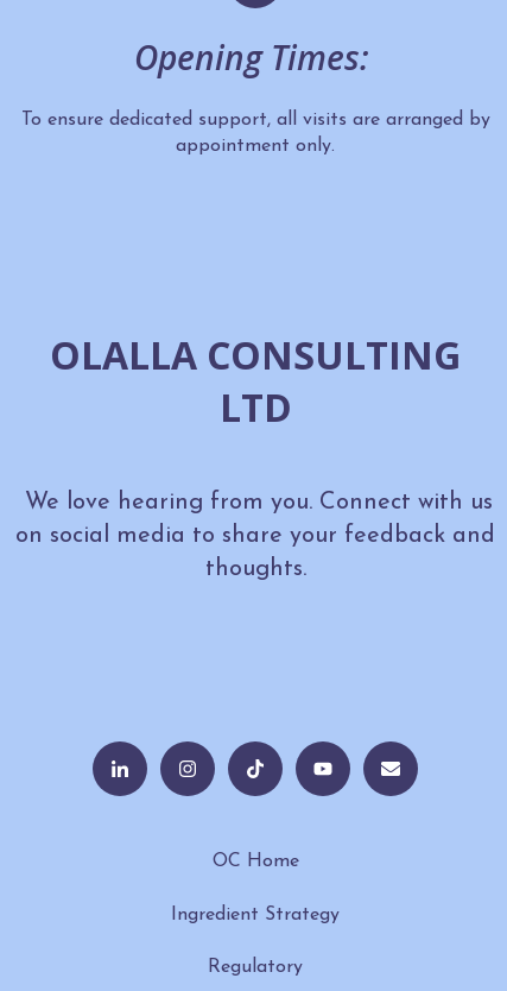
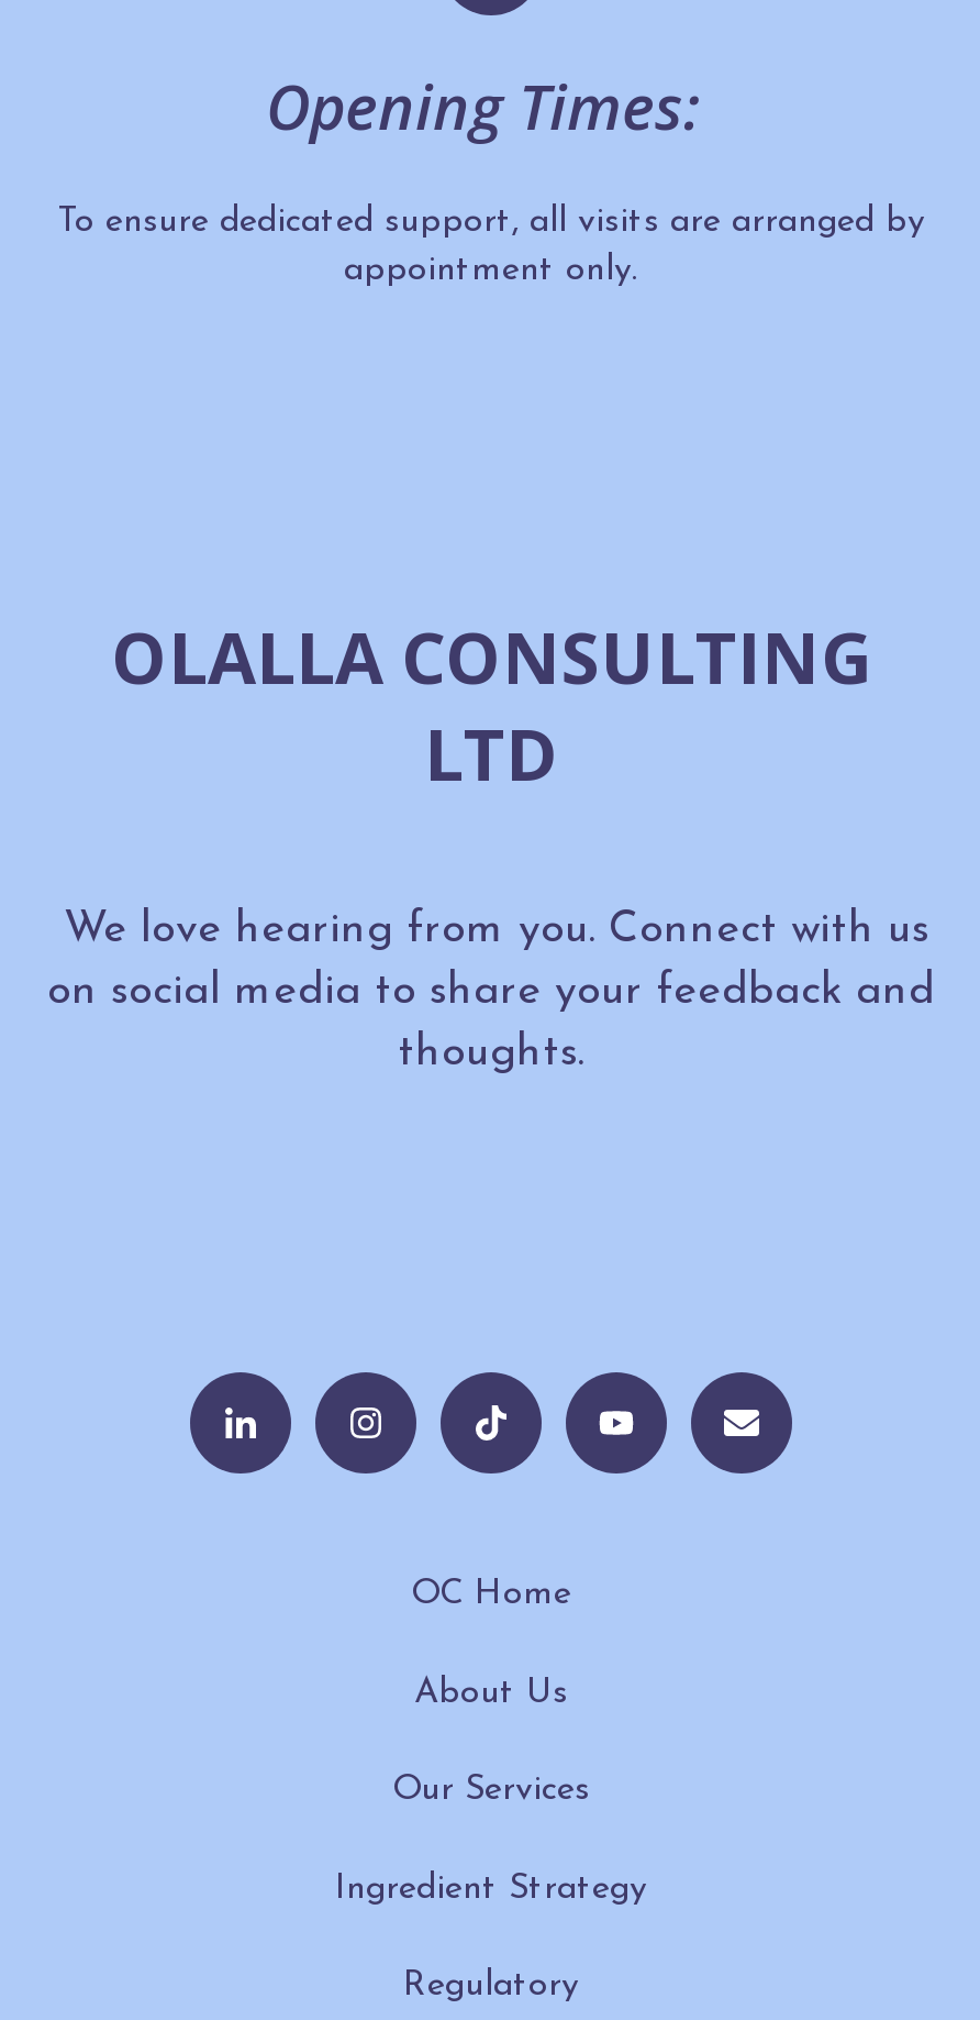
+ About Us
+ Our Services
